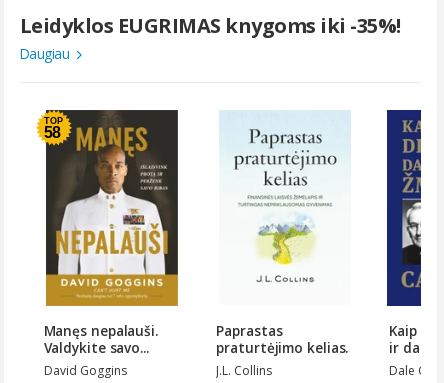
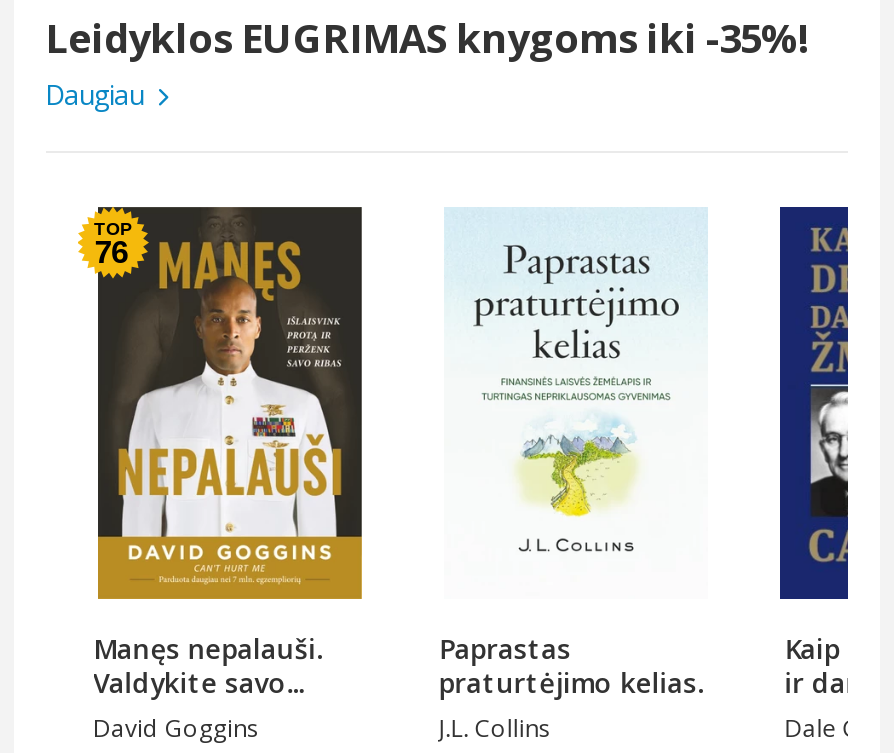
- 58
+ 76
